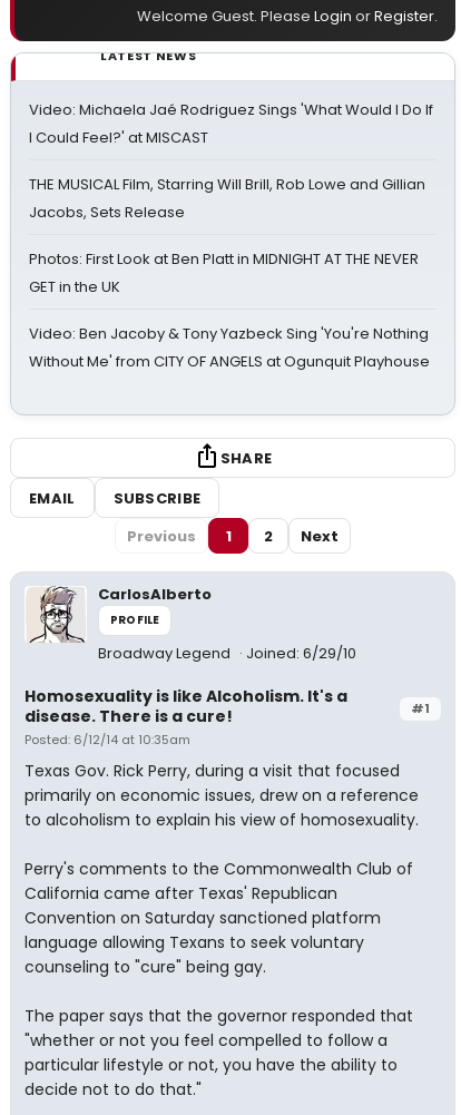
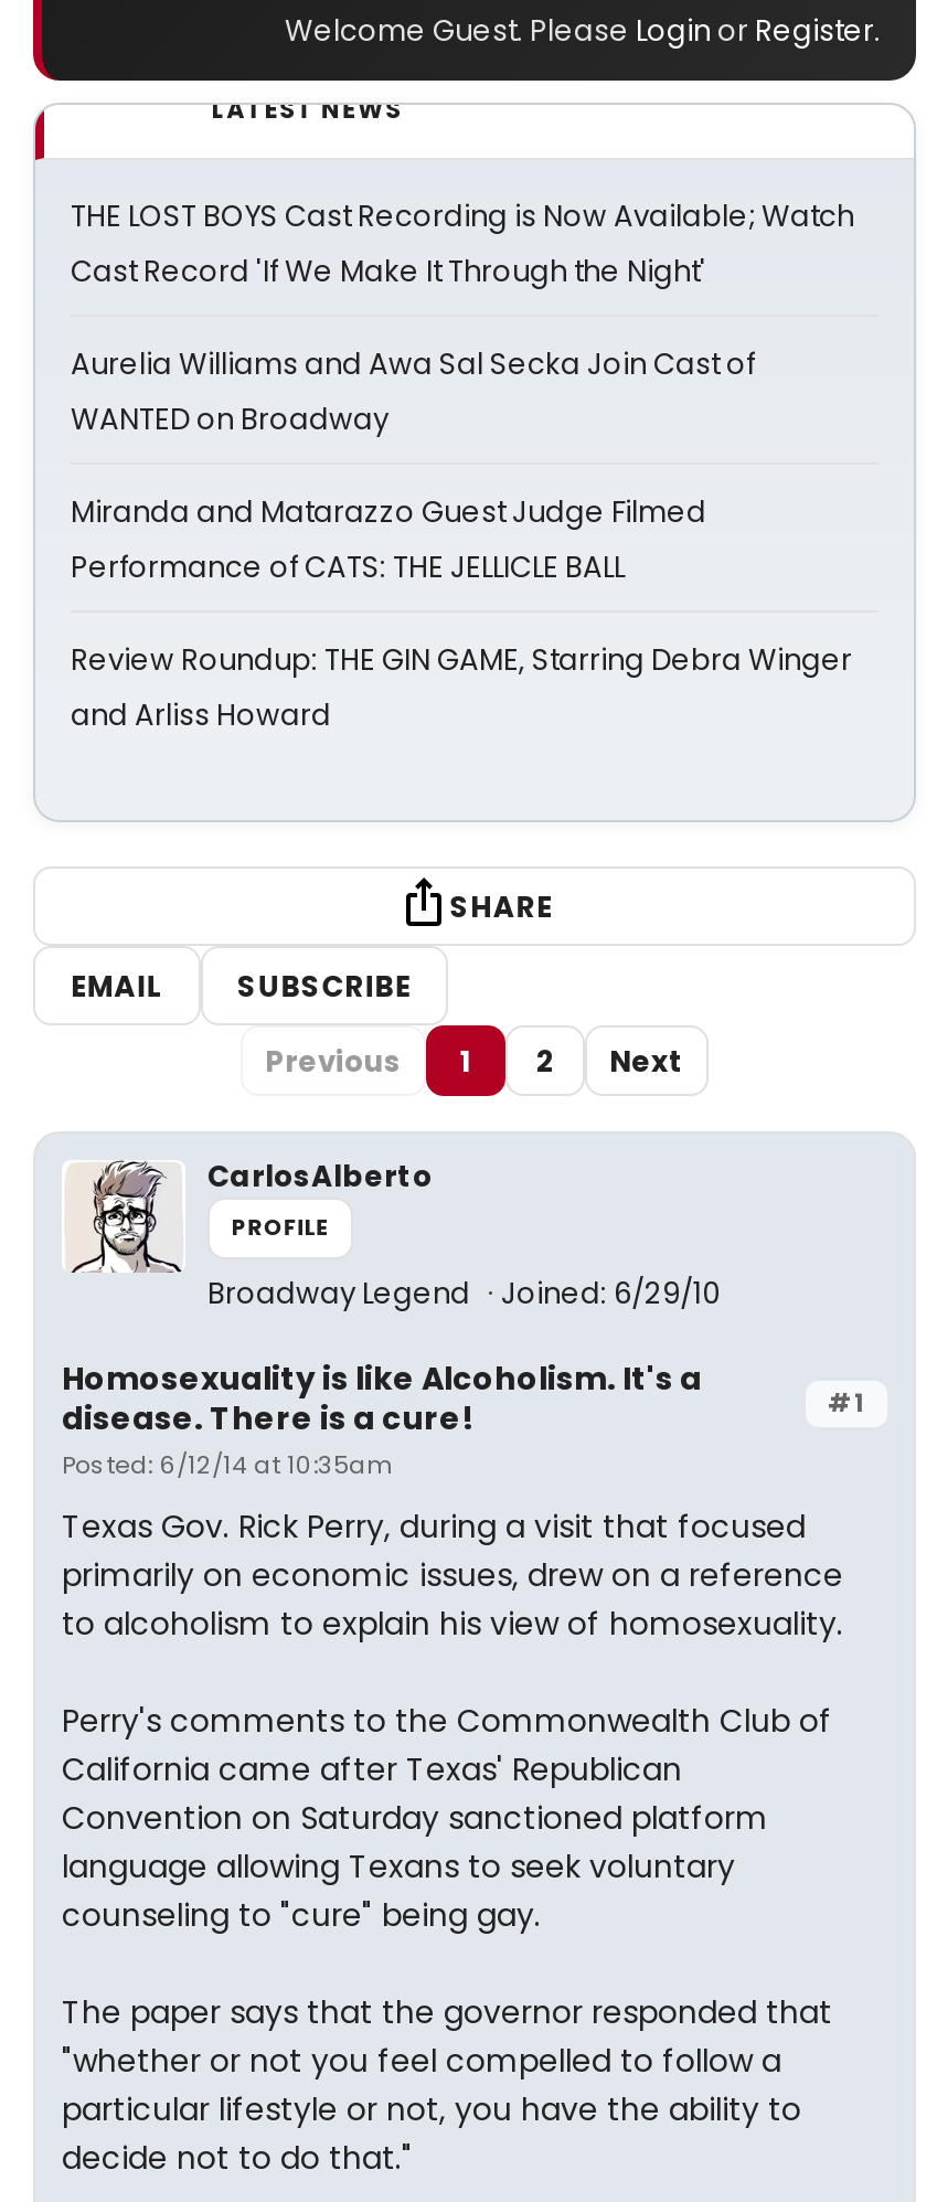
- Video: Michaela Jaé Rodriguez Sings 'What Would I Do If
- I Could Feel?' at MISCAST
+ THE LOST BOYS Cast Recording is Now Available; Watch
+ Cast Record 'If We Make It Through the Night'

- THE MUSICAL Film, Starring Will Brill, Rob Lowe and Gillian
- Jacobs, Sets Release
+ Aurelia Williams and Awa Sal Secka Join Cast of
+ WANTED on Broadway

- Photos: First Look at Ben Platt in MIDNIGHT AT THE NEVER
- GET in the UK
+ Miranda and Matarazzo Guest Judge Filmed
+ Performance of CATS: THE JELLICLE BALL

- Video: Ben Jacoby & Tony Yazbeck Sing 'You're Nothing
- Without Me' from CITY OF ANGELS at Ogunquit Playhouse
+ Review Roundup: THE GIN GAME, Starring Debra Winger
+ and Arliss Howard
